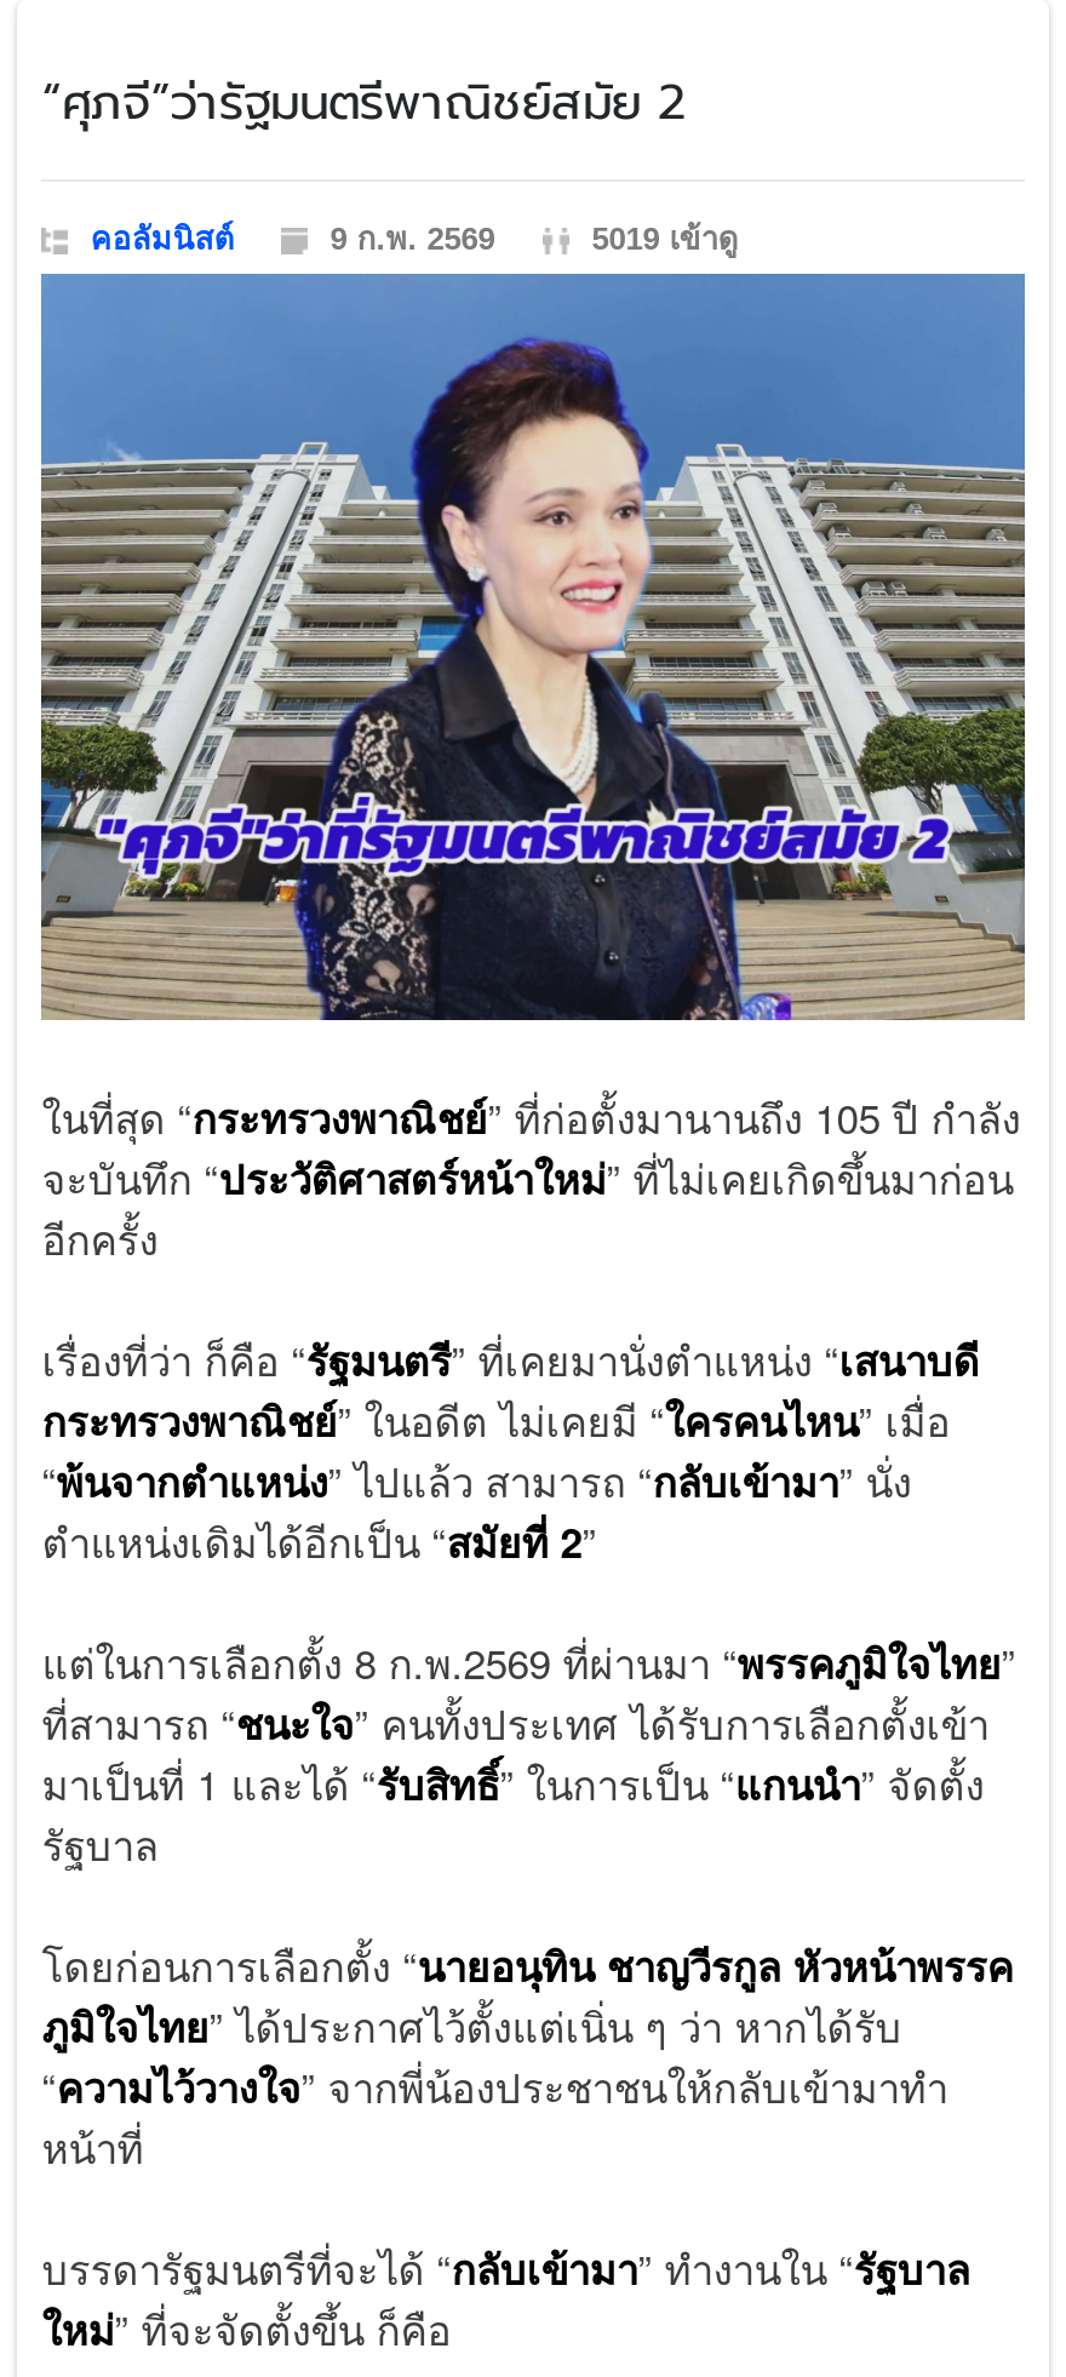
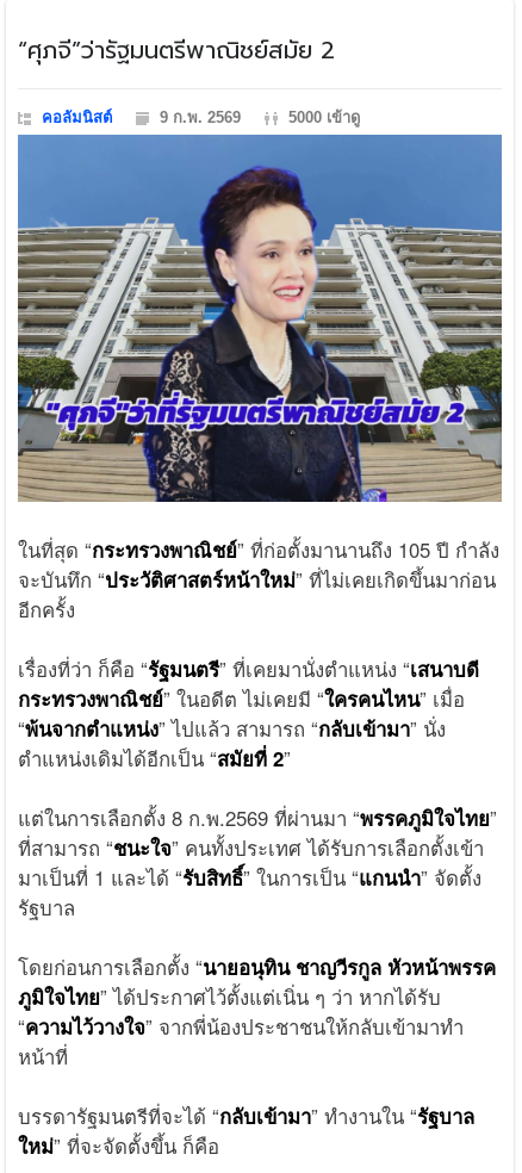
- 5019 เข้าดู
+ 5000 เข้าดู
